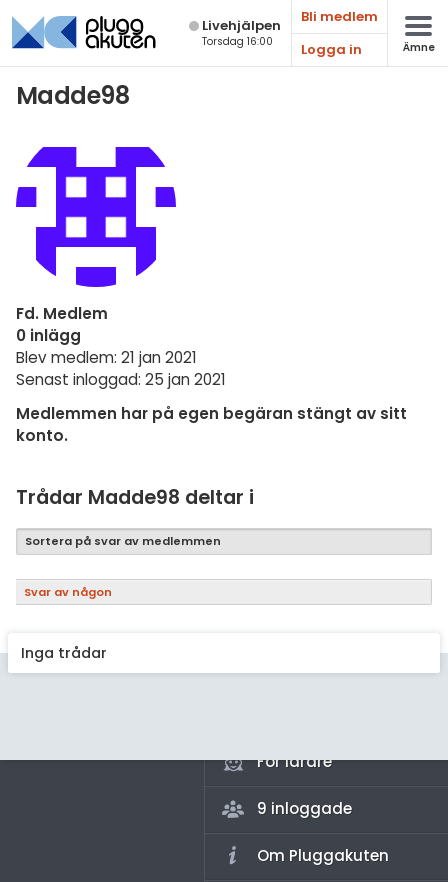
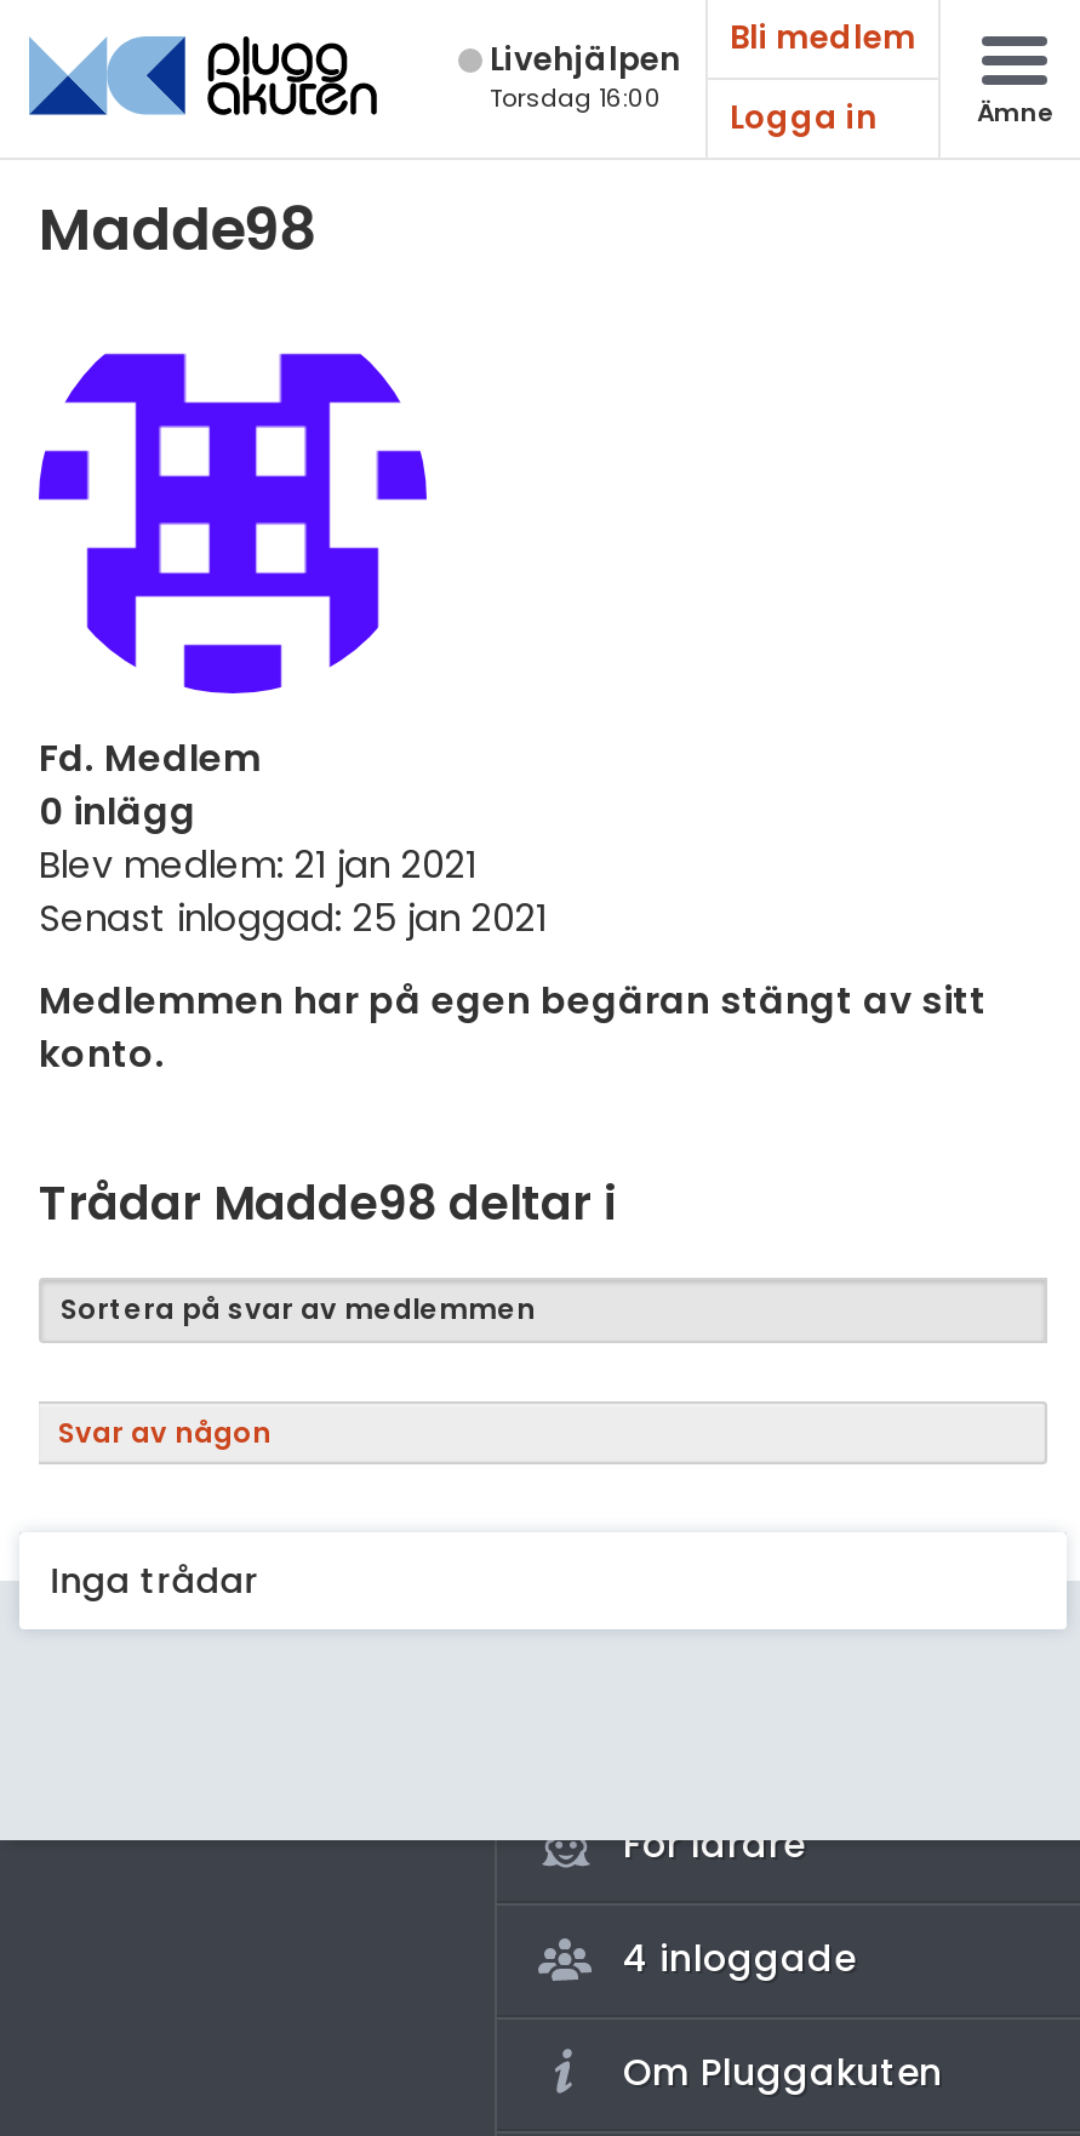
- 9 inloggade
+ 4 inloggade
